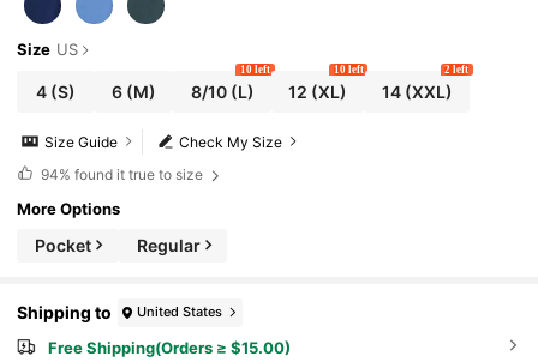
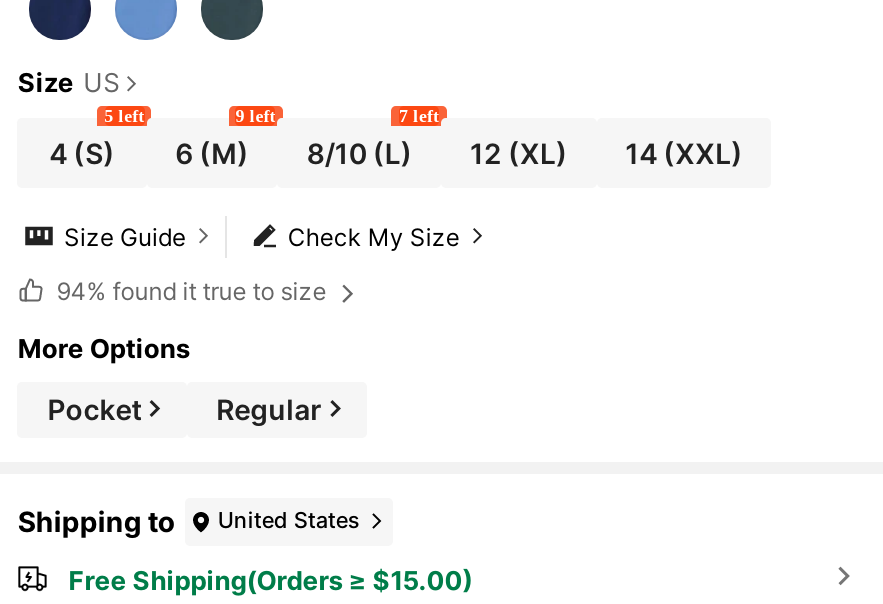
+ 5 left

+ 9 left

- 10 left
+ 7 left

- 10 left

- 2 left
